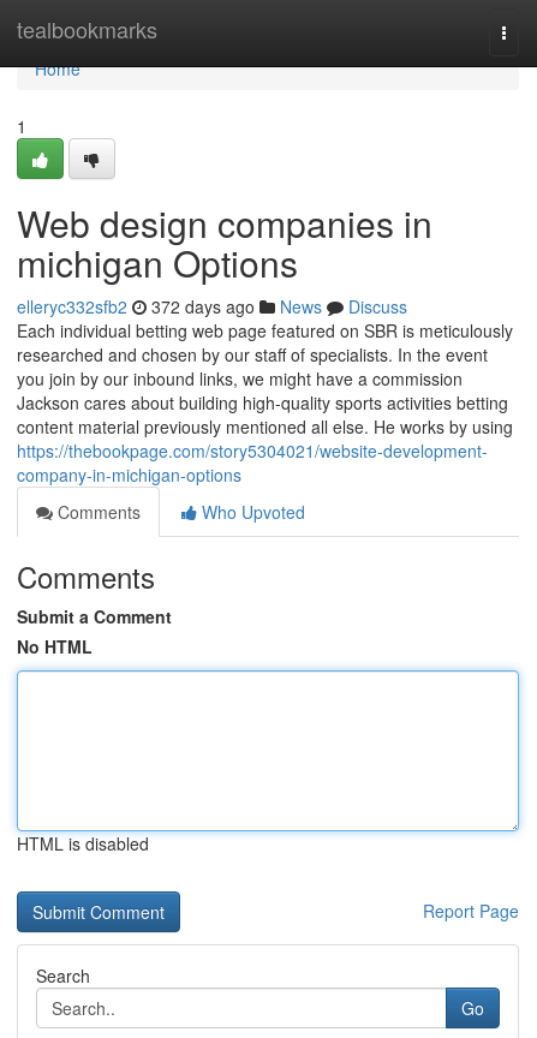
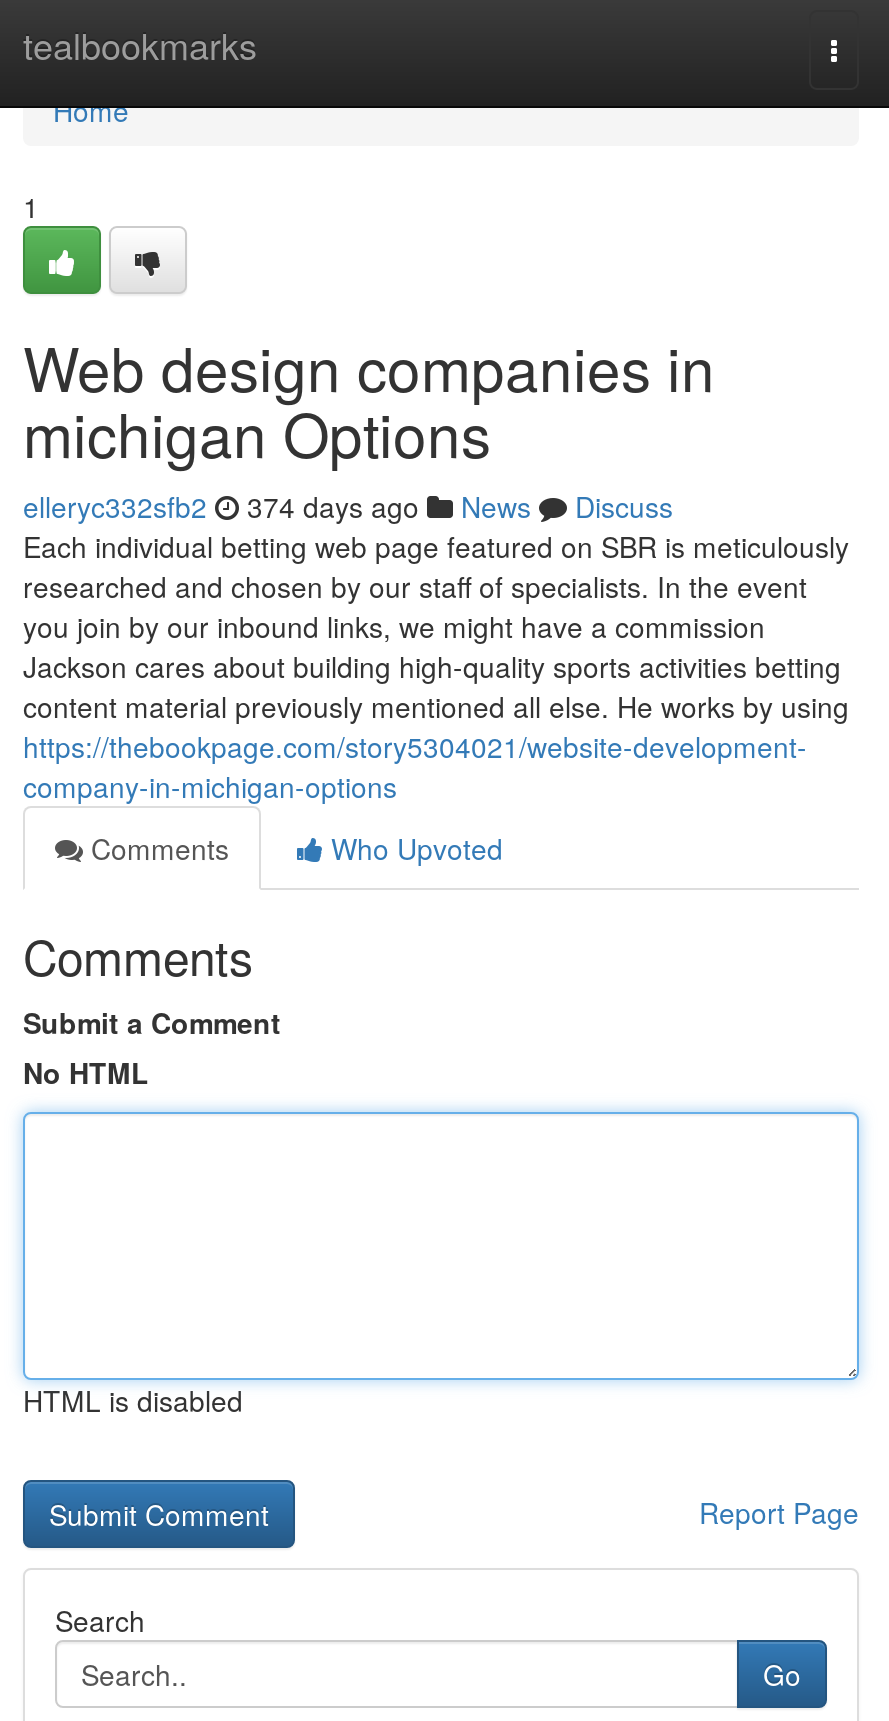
- elleryc332sfb2 372 days ago News Discuss
+ elleryc332sfb2 374 days ago News Discuss
